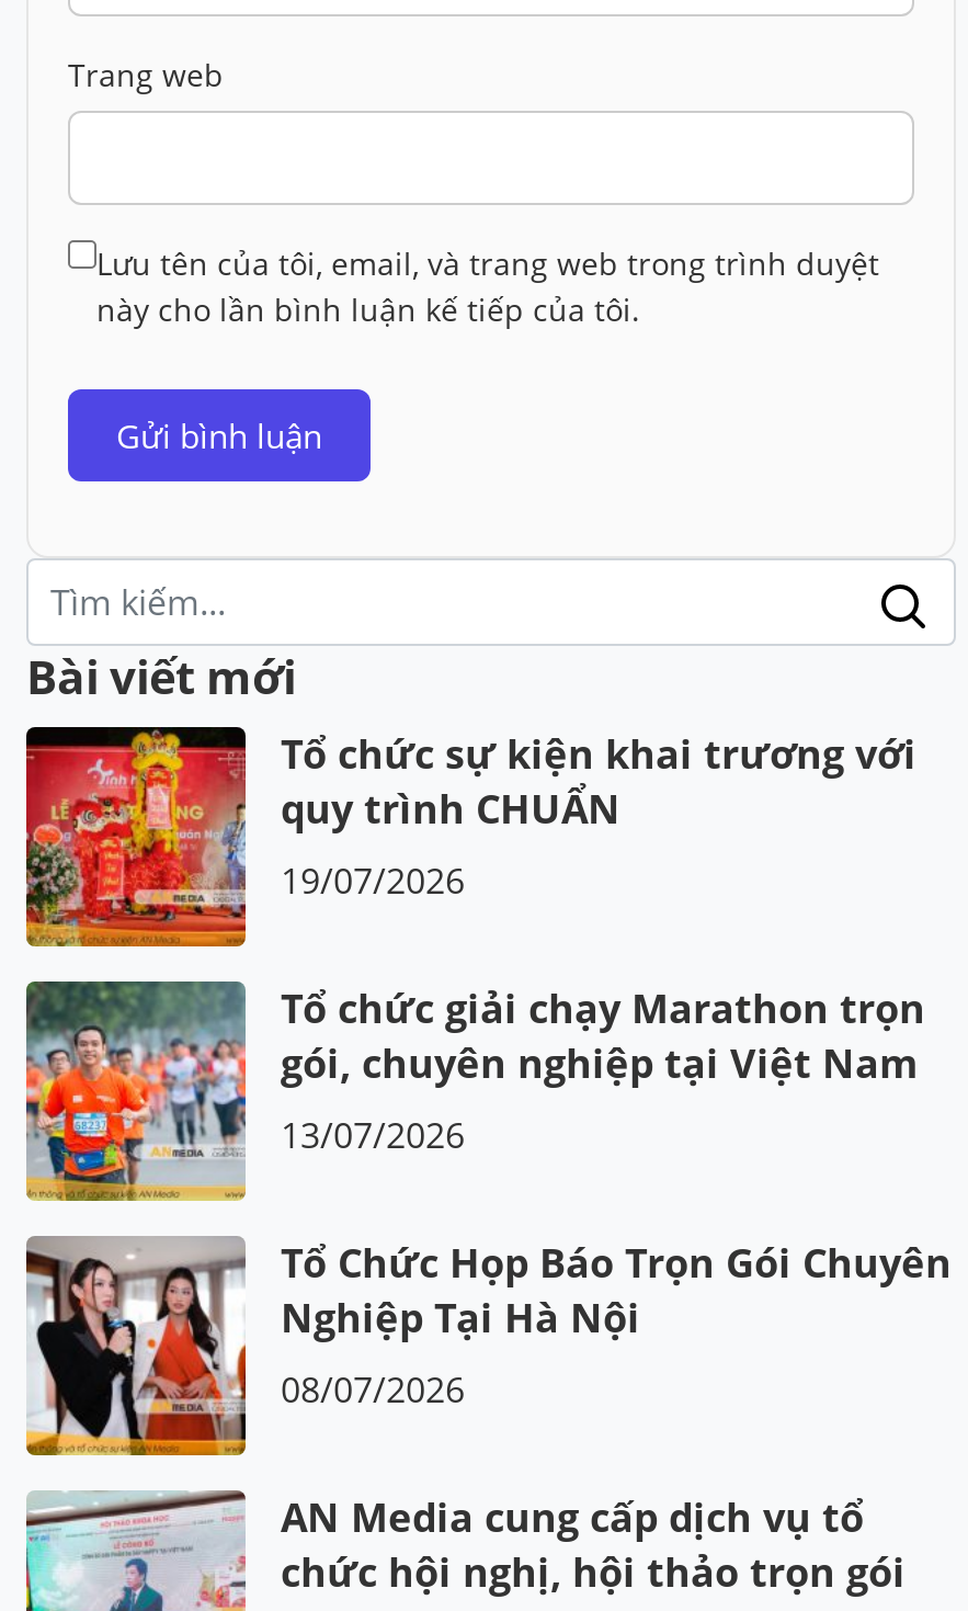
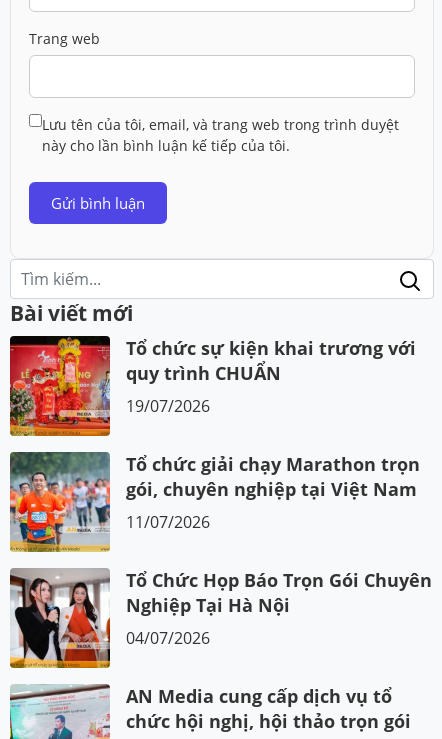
- 13/07/2026
+ 11/07/2026

- 08/07/2026
+ 04/07/2026
